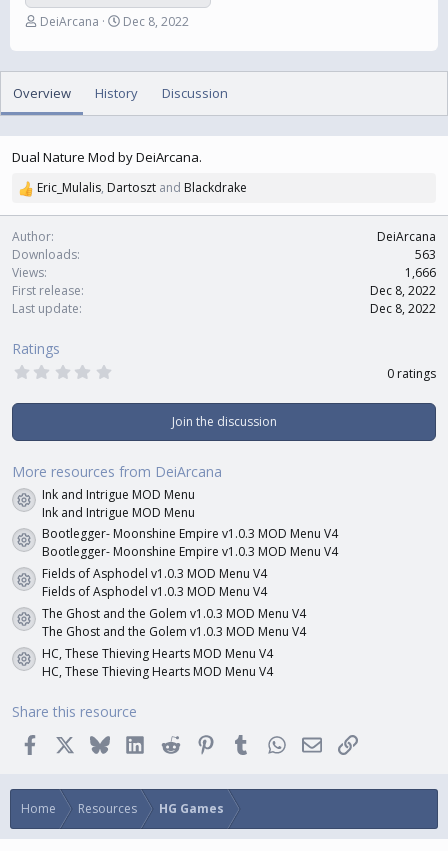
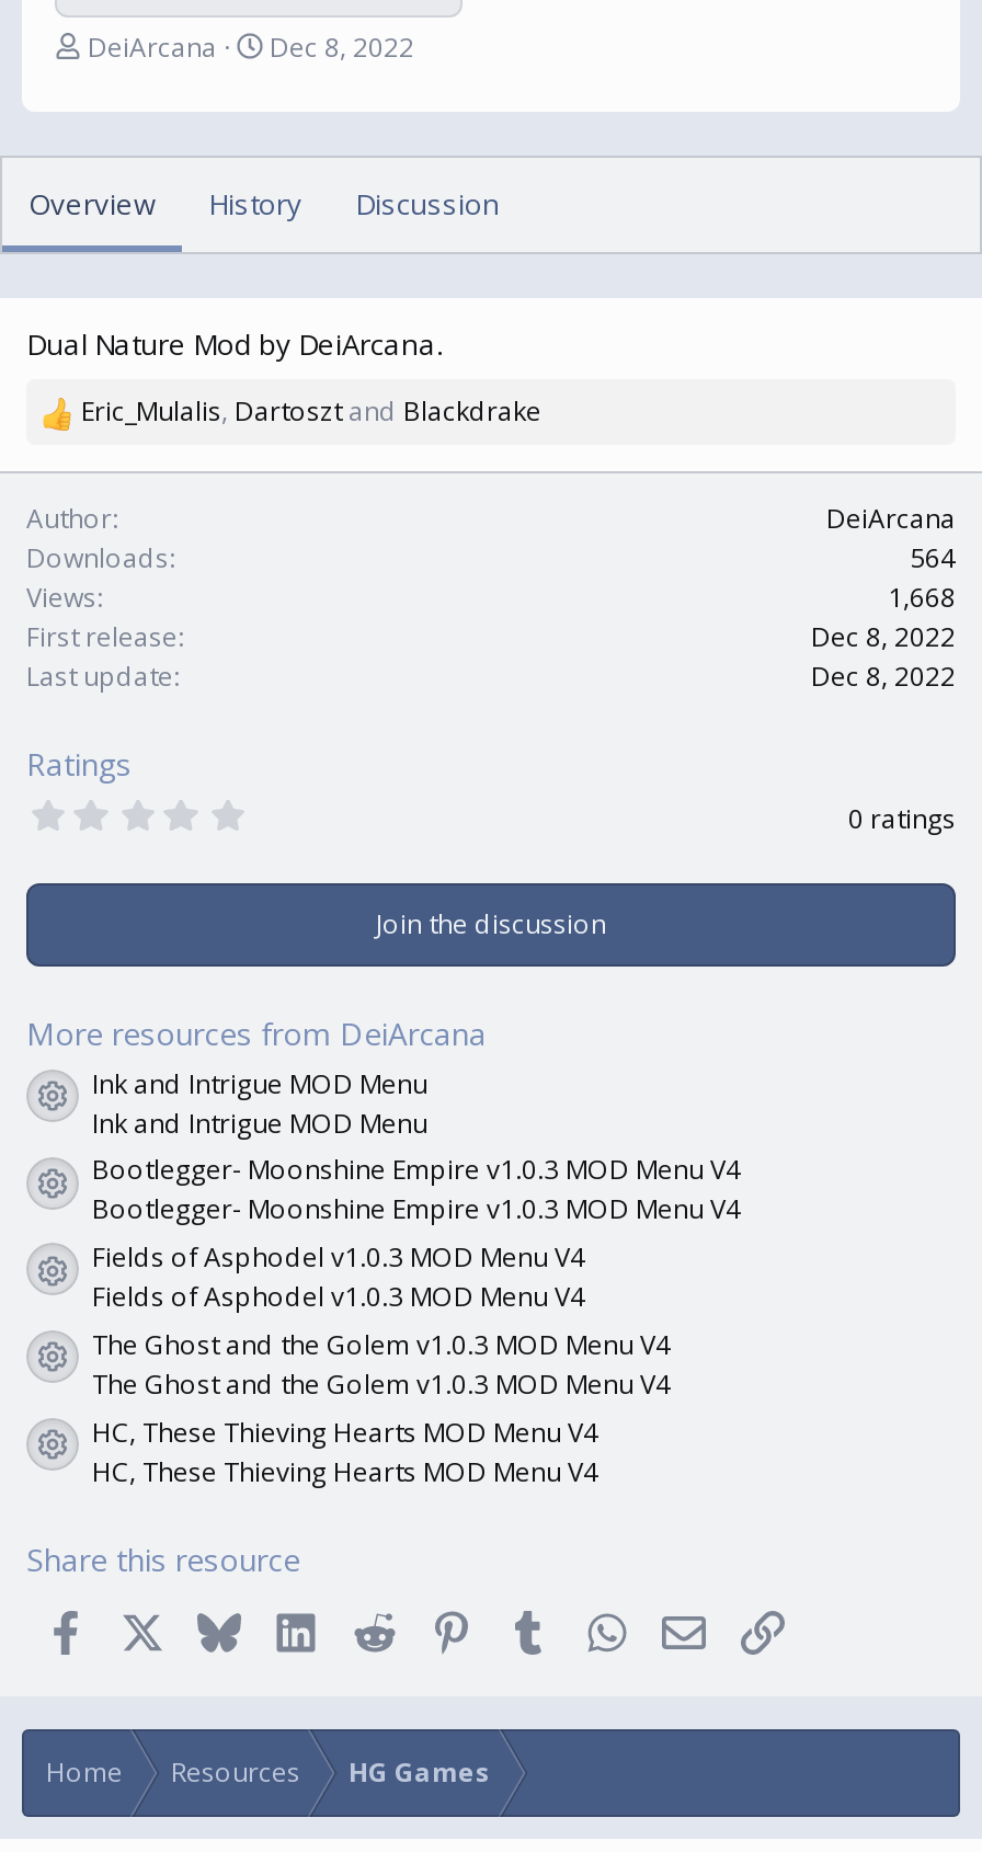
- 563
+ 564

- 1,666
+ 1,668
